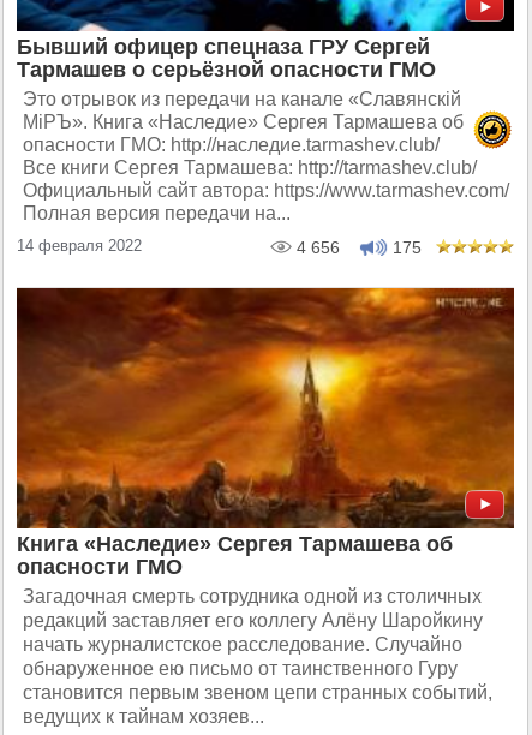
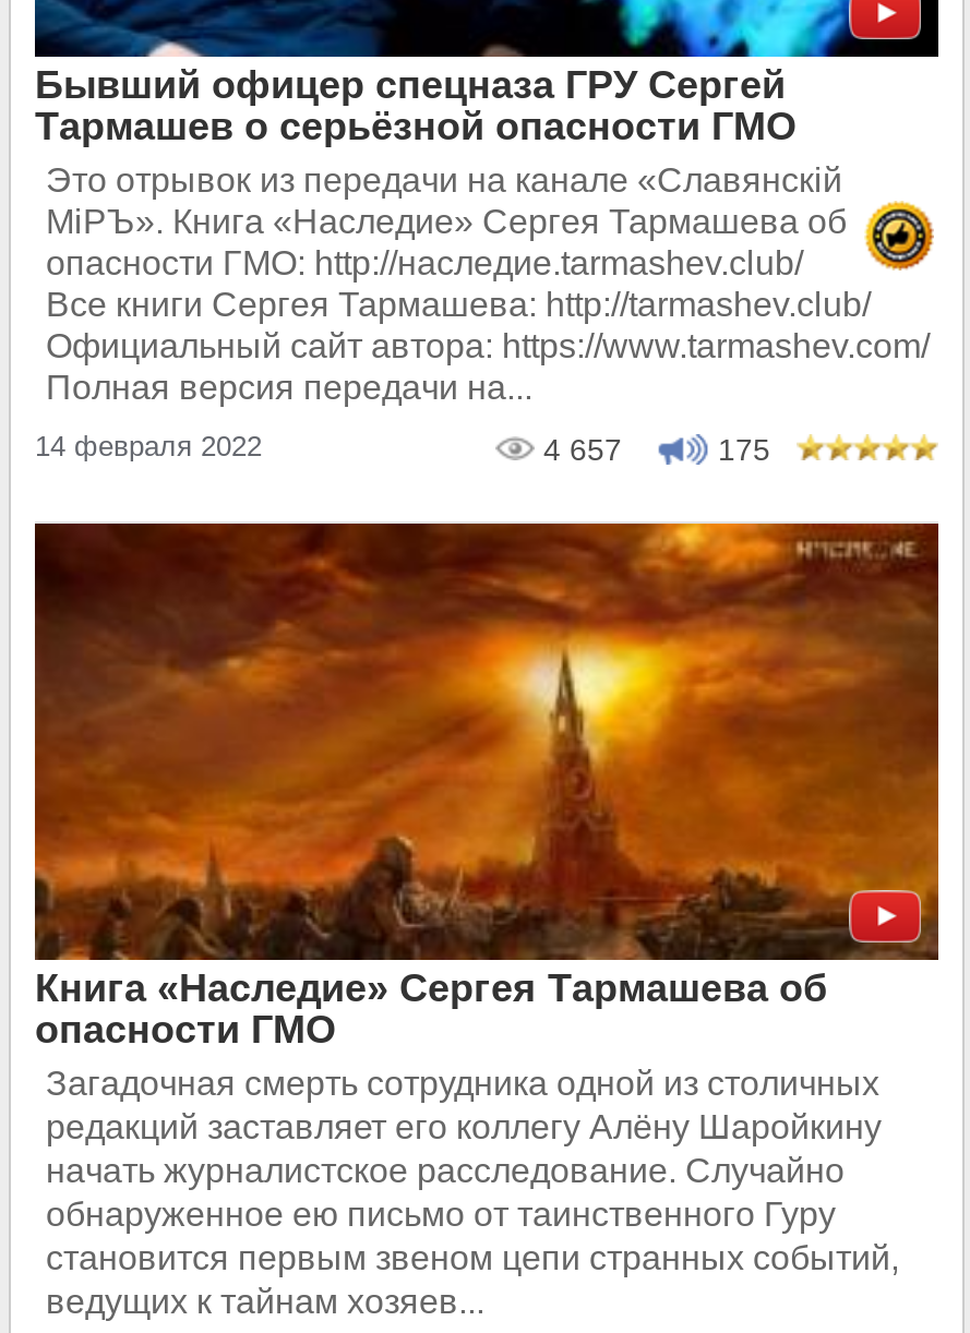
- 4 656
+ 4 657
